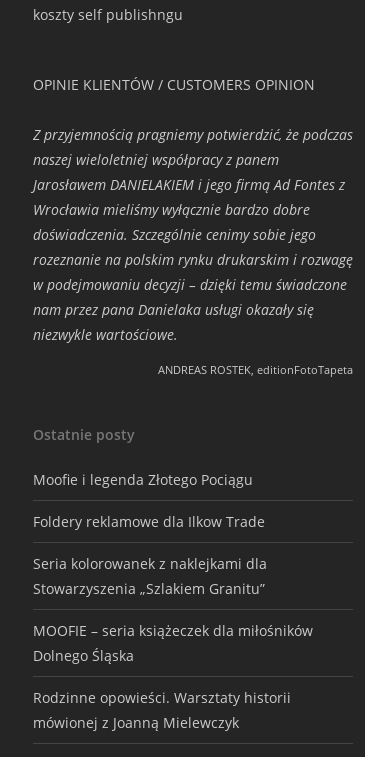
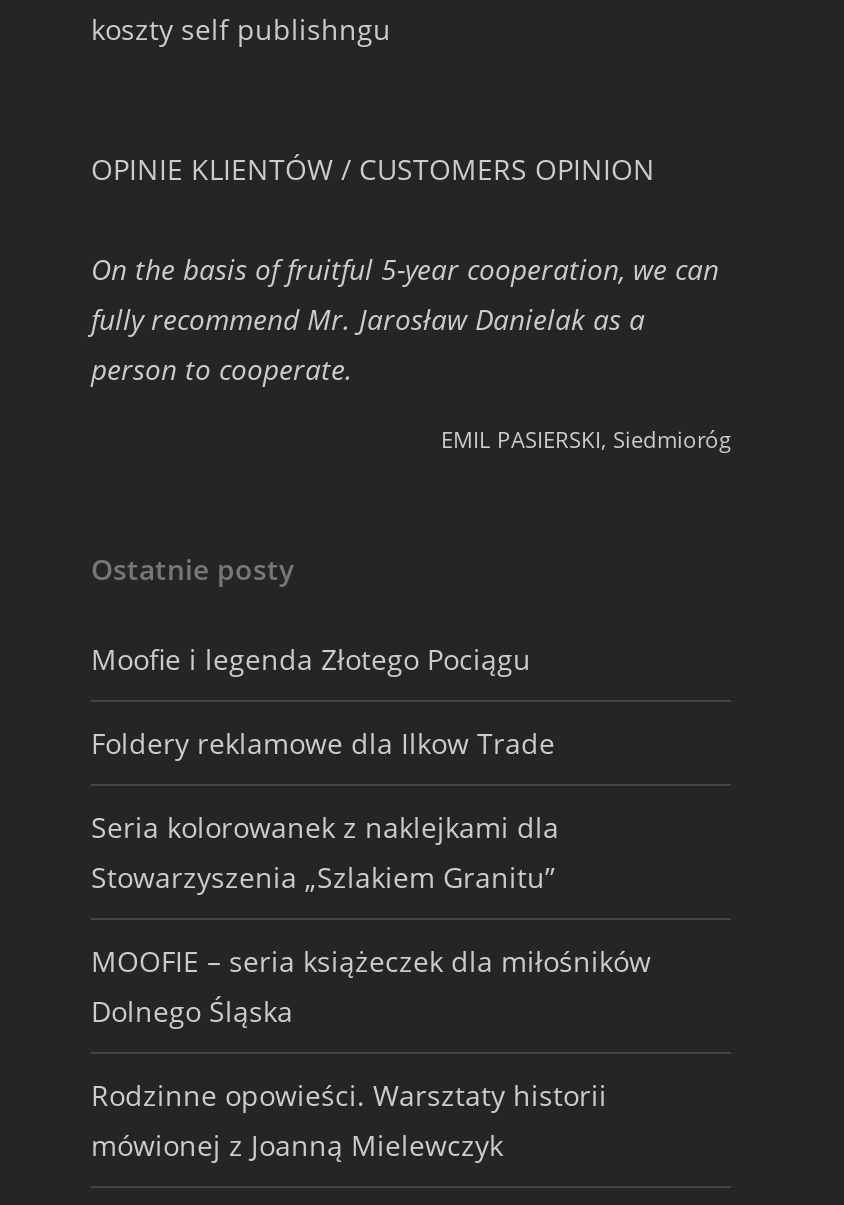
- Z przyjemnością pragniemy potwierdzić, że podczas
- naszej wieloletniej współpracy z panem
- Jarosławem DANIELAKIEM i jego firmą Ad Fontes z
- Wrocławia mieliśmy wyłącznie bardzo dobre
- doświadczenia. Szczególnie cenimy sobie jego
- rozeznanie na polskim rynku drukarskim i rozwagę
- w podejmowaniu decyzji – dzięki temu świadczone
- nam przez pana Danielaka usługi okazały się
- niezwykle wartościowe.
+ On the basis of fruitful 5-year cooperation, we can
+ fully recommend Mr. Jarosław Danielak as a
+ person to cooperate.

- ANDREAS ROSTEK, editionFotoTapeta
+ EMIL PASIERSKI, Siedmioróg
